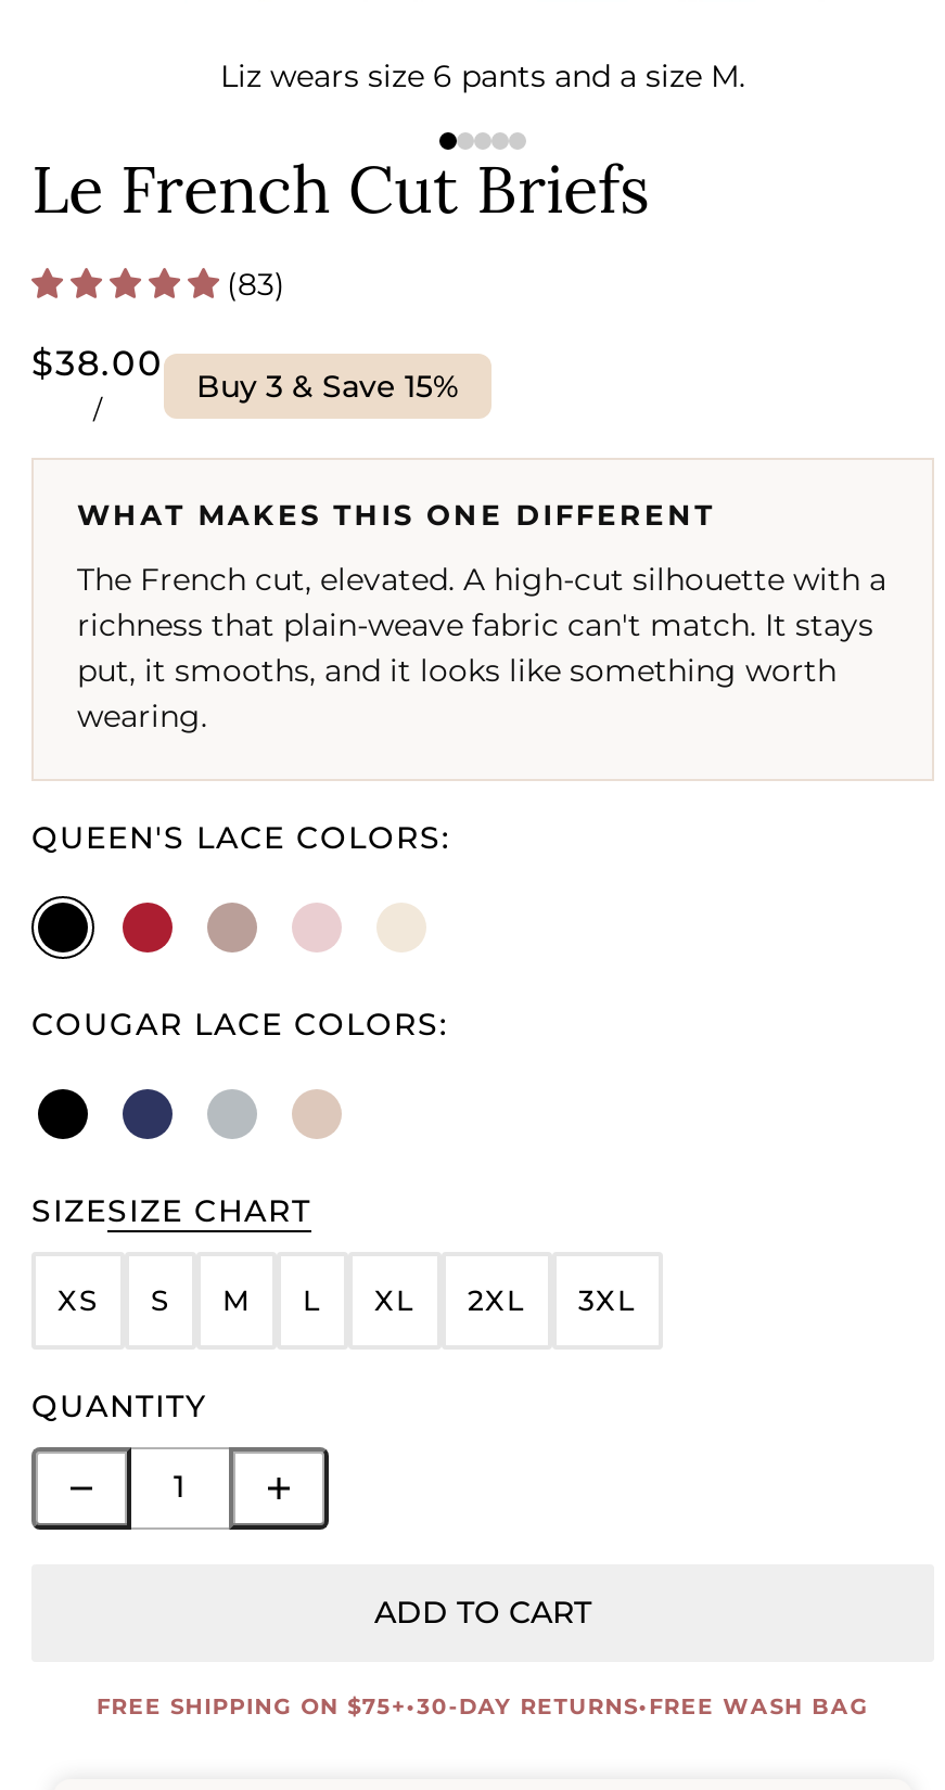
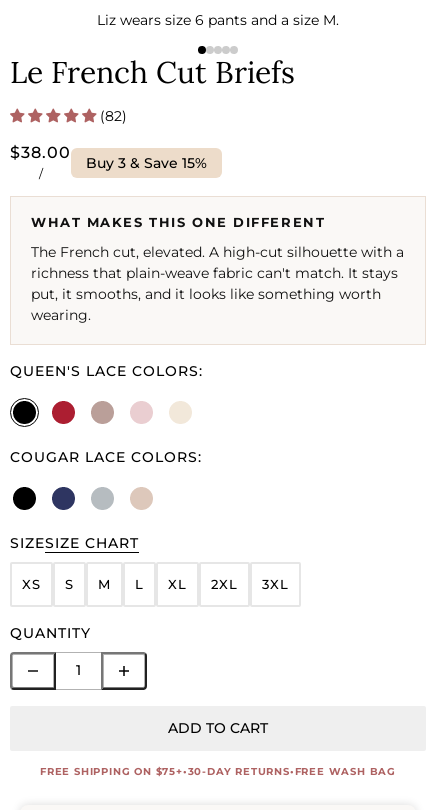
- (83)
+ (82)
